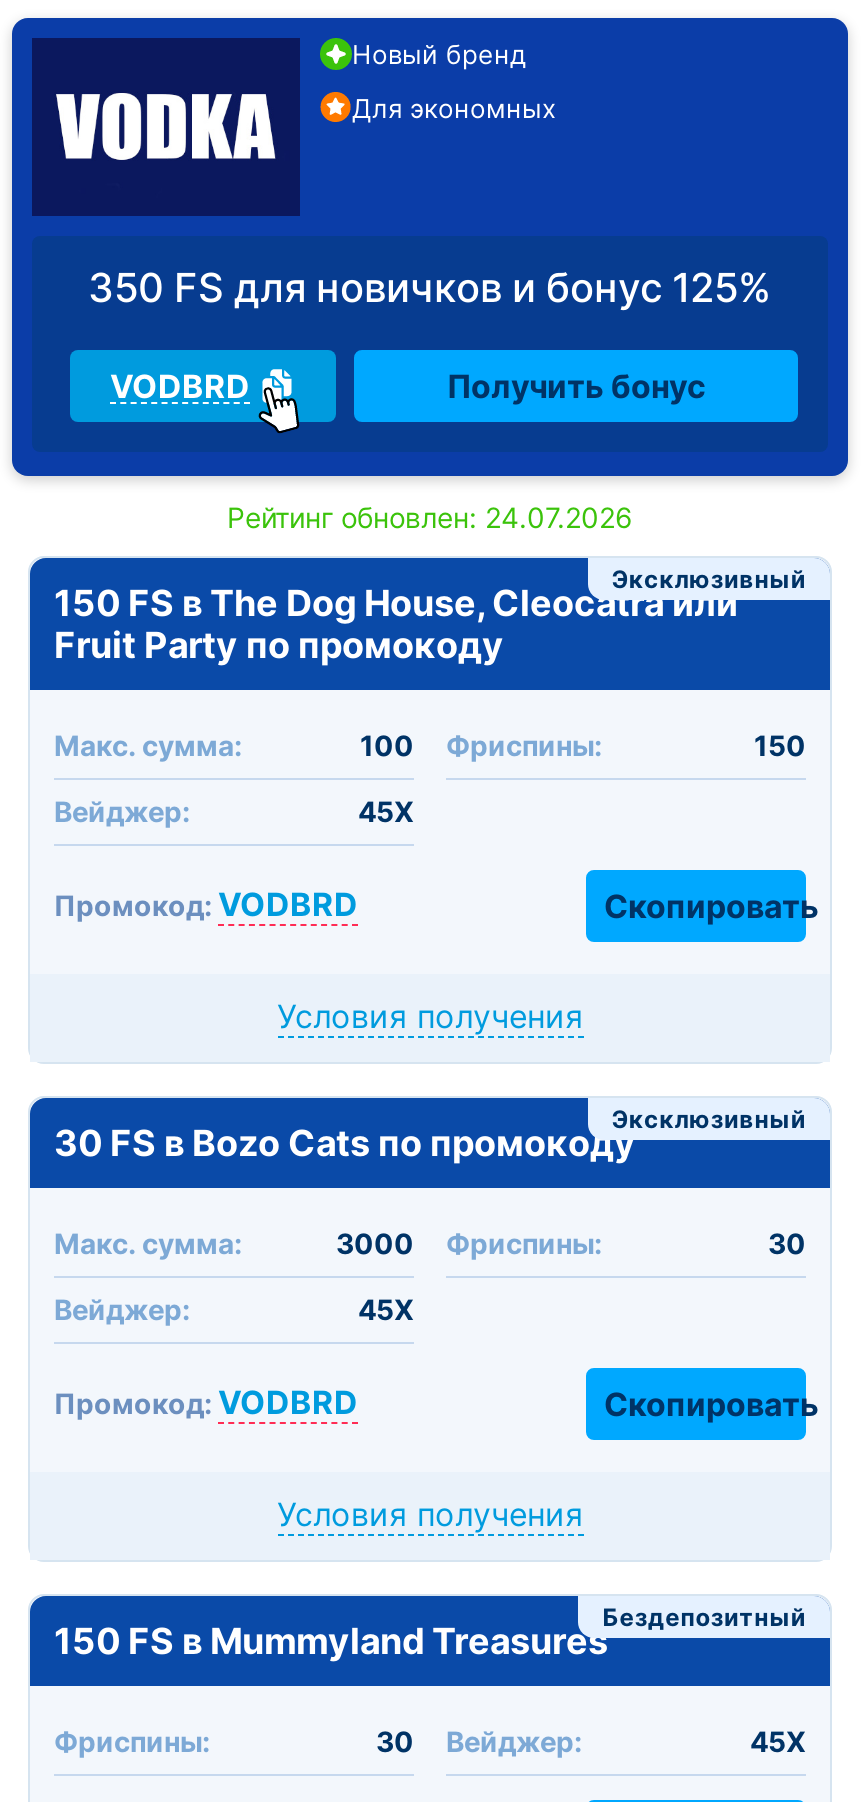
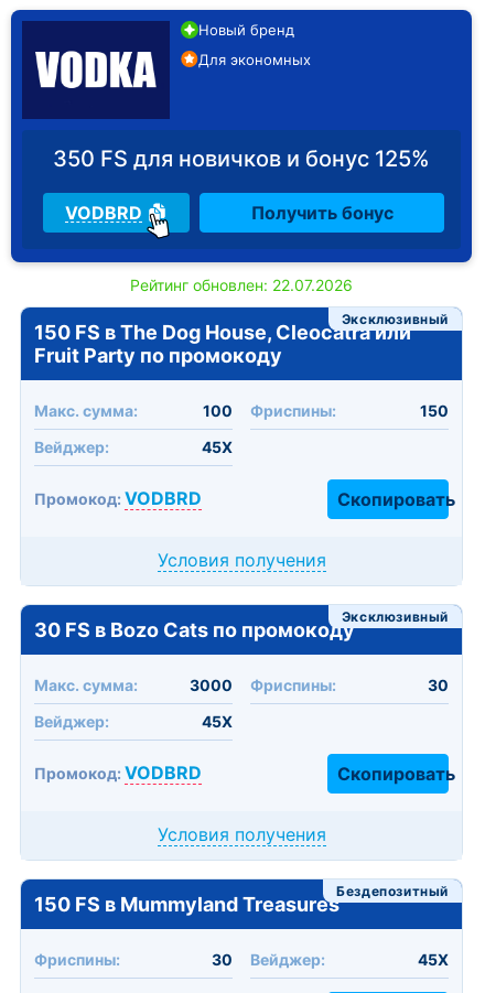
- Рейтинг обновлен: 24.07.2026
+ Рейтинг обновлен: 22.07.2026
